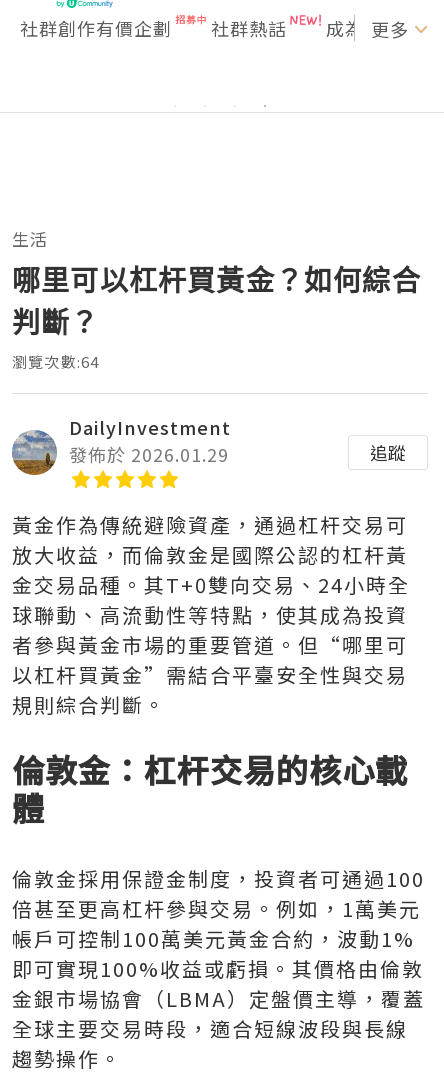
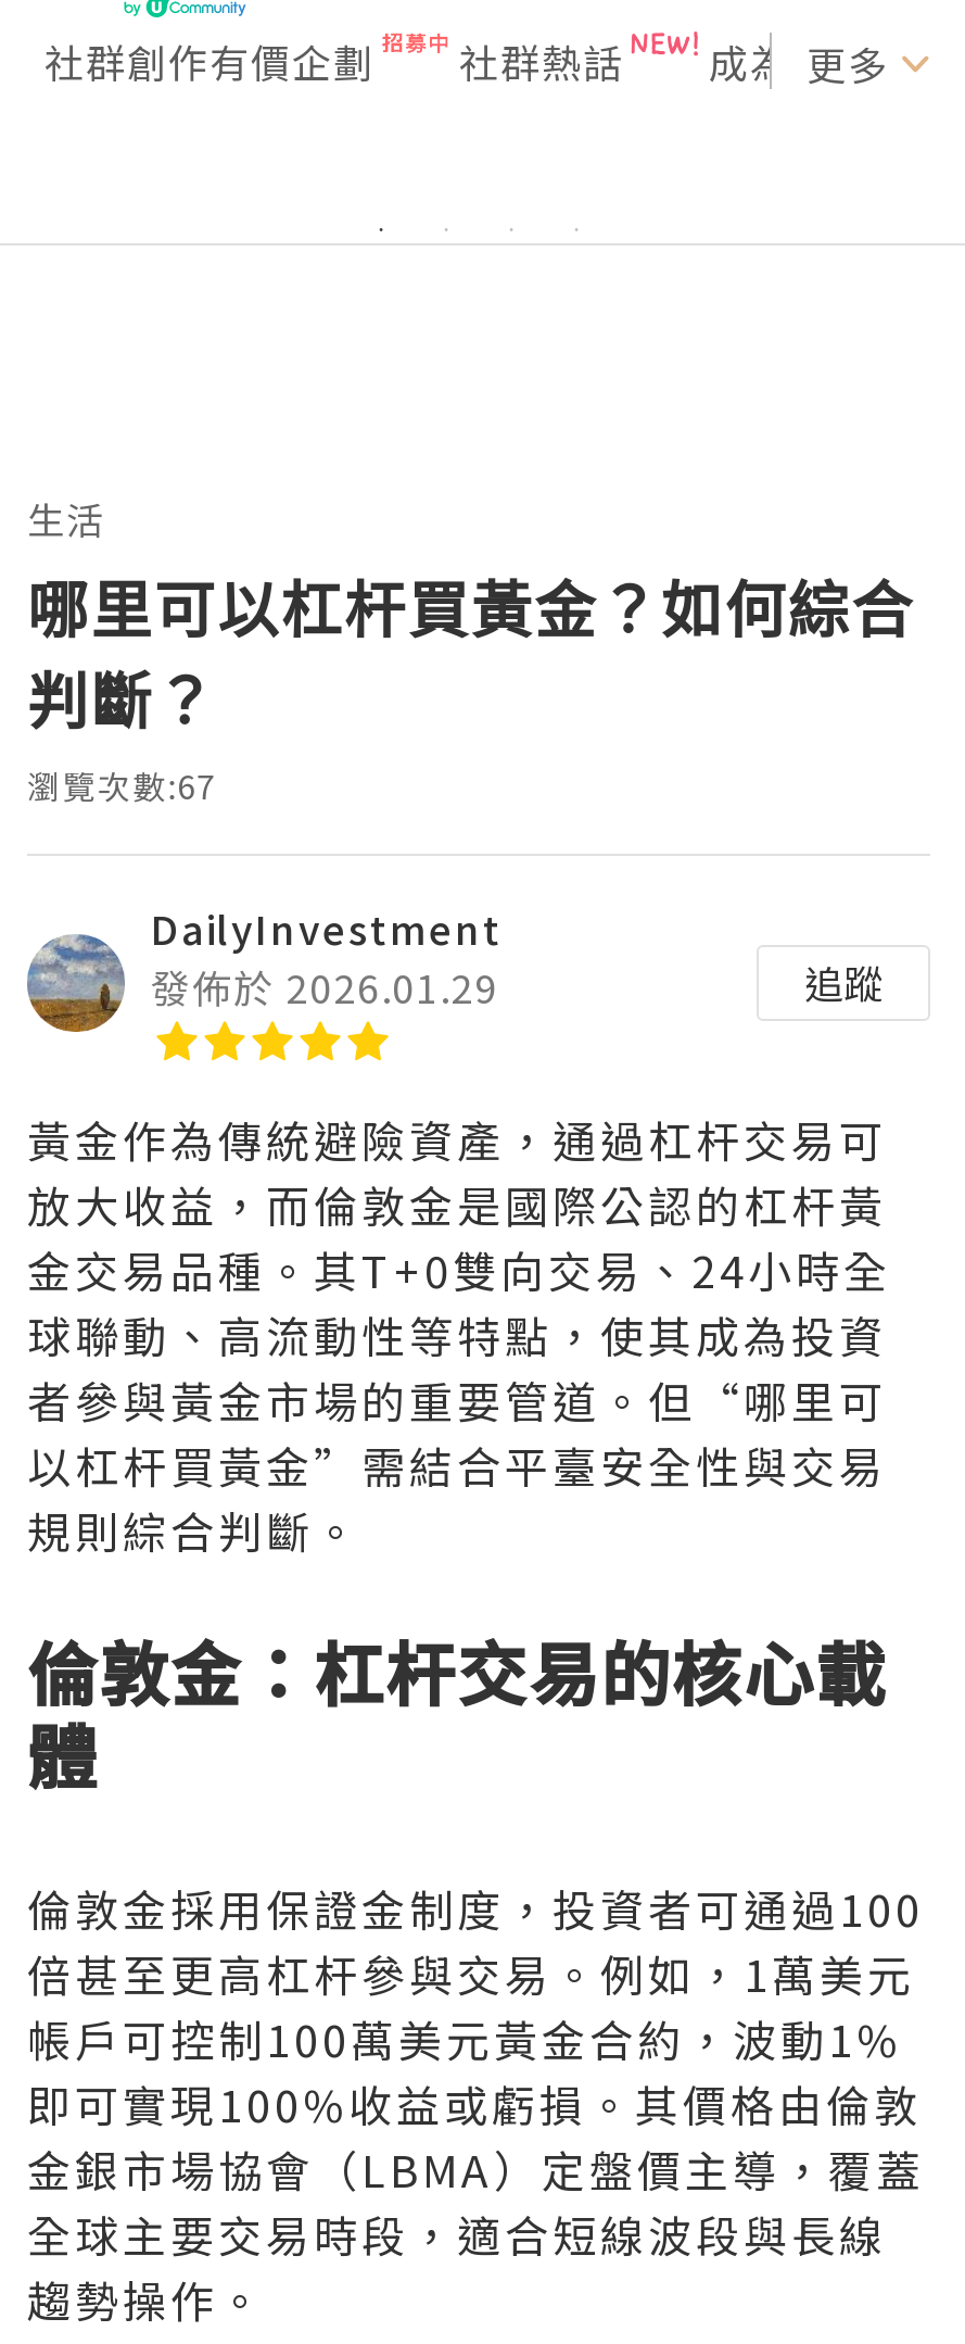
- 瀏覽次數:64
+ 瀏覽次數:67
